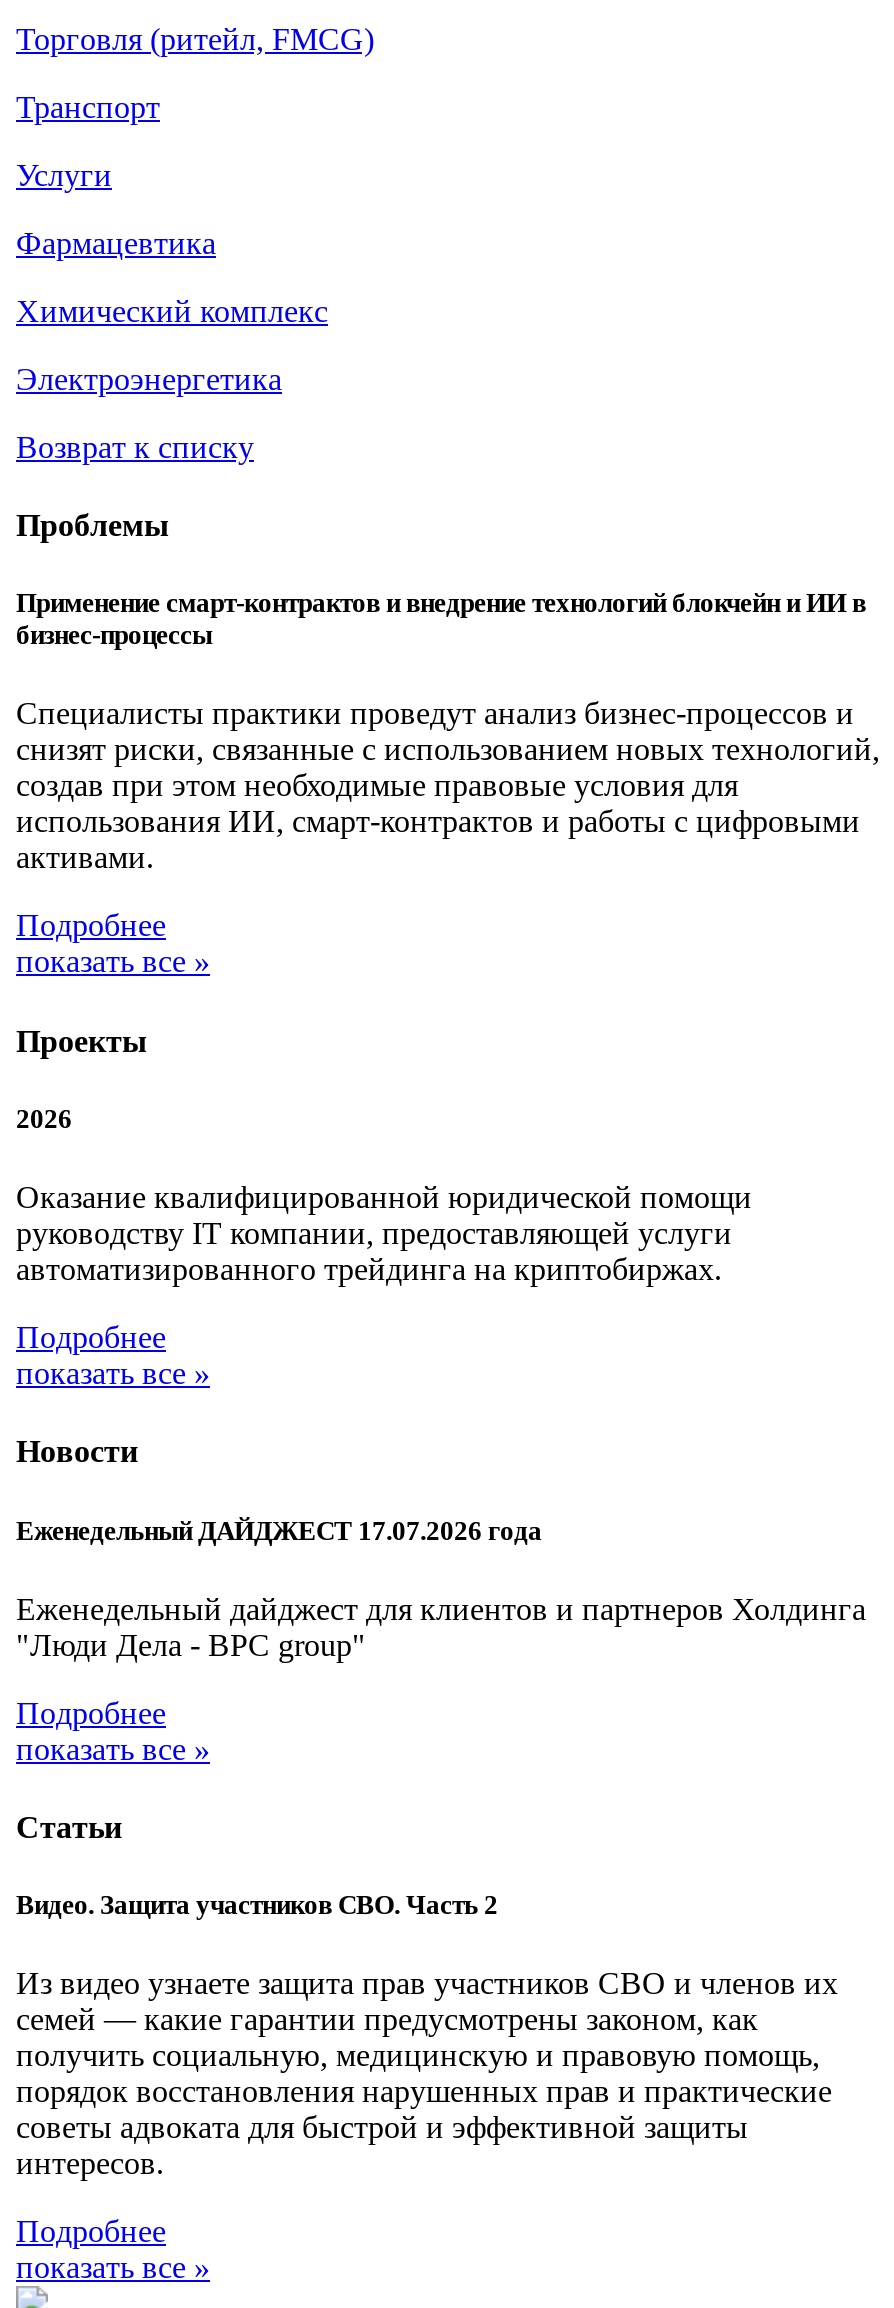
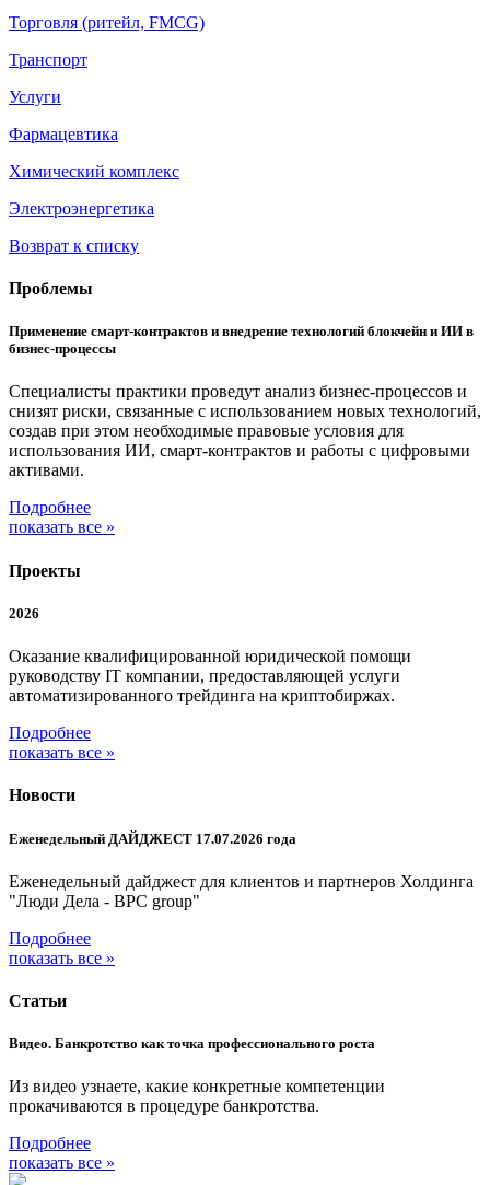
- Видео. Защита участников СВО. Часть 2
+ Видео. Банкротство как точка профессионального роста

- Из видео узнаете защита прав участников СВО и членов их
- семей — какие гарантии предусмотрены законом, как
- получить социальную, медицинскую и правовую помощь,
- порядок восстановления нарушенных прав и практические
- советы адвоката для быстрой и эффективной защиты
- интересов.
+ Из видео узнаете, какие конкретные компетенции
+ прокачиваются в процедуре банкротства.
